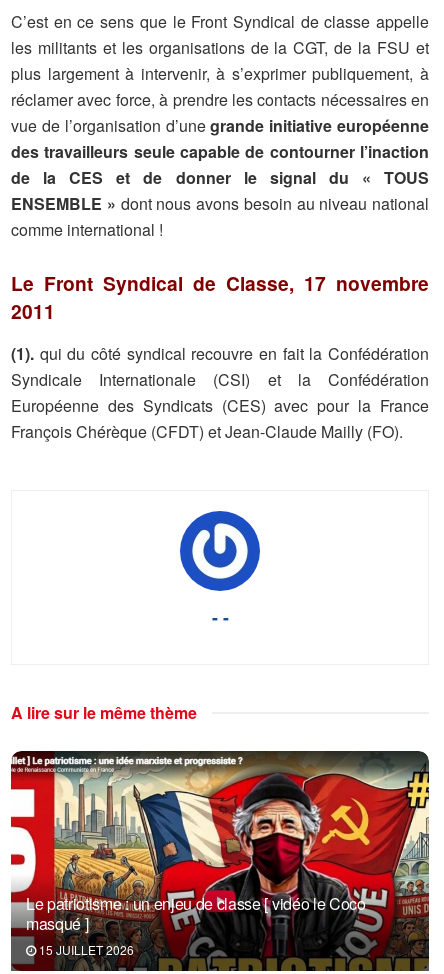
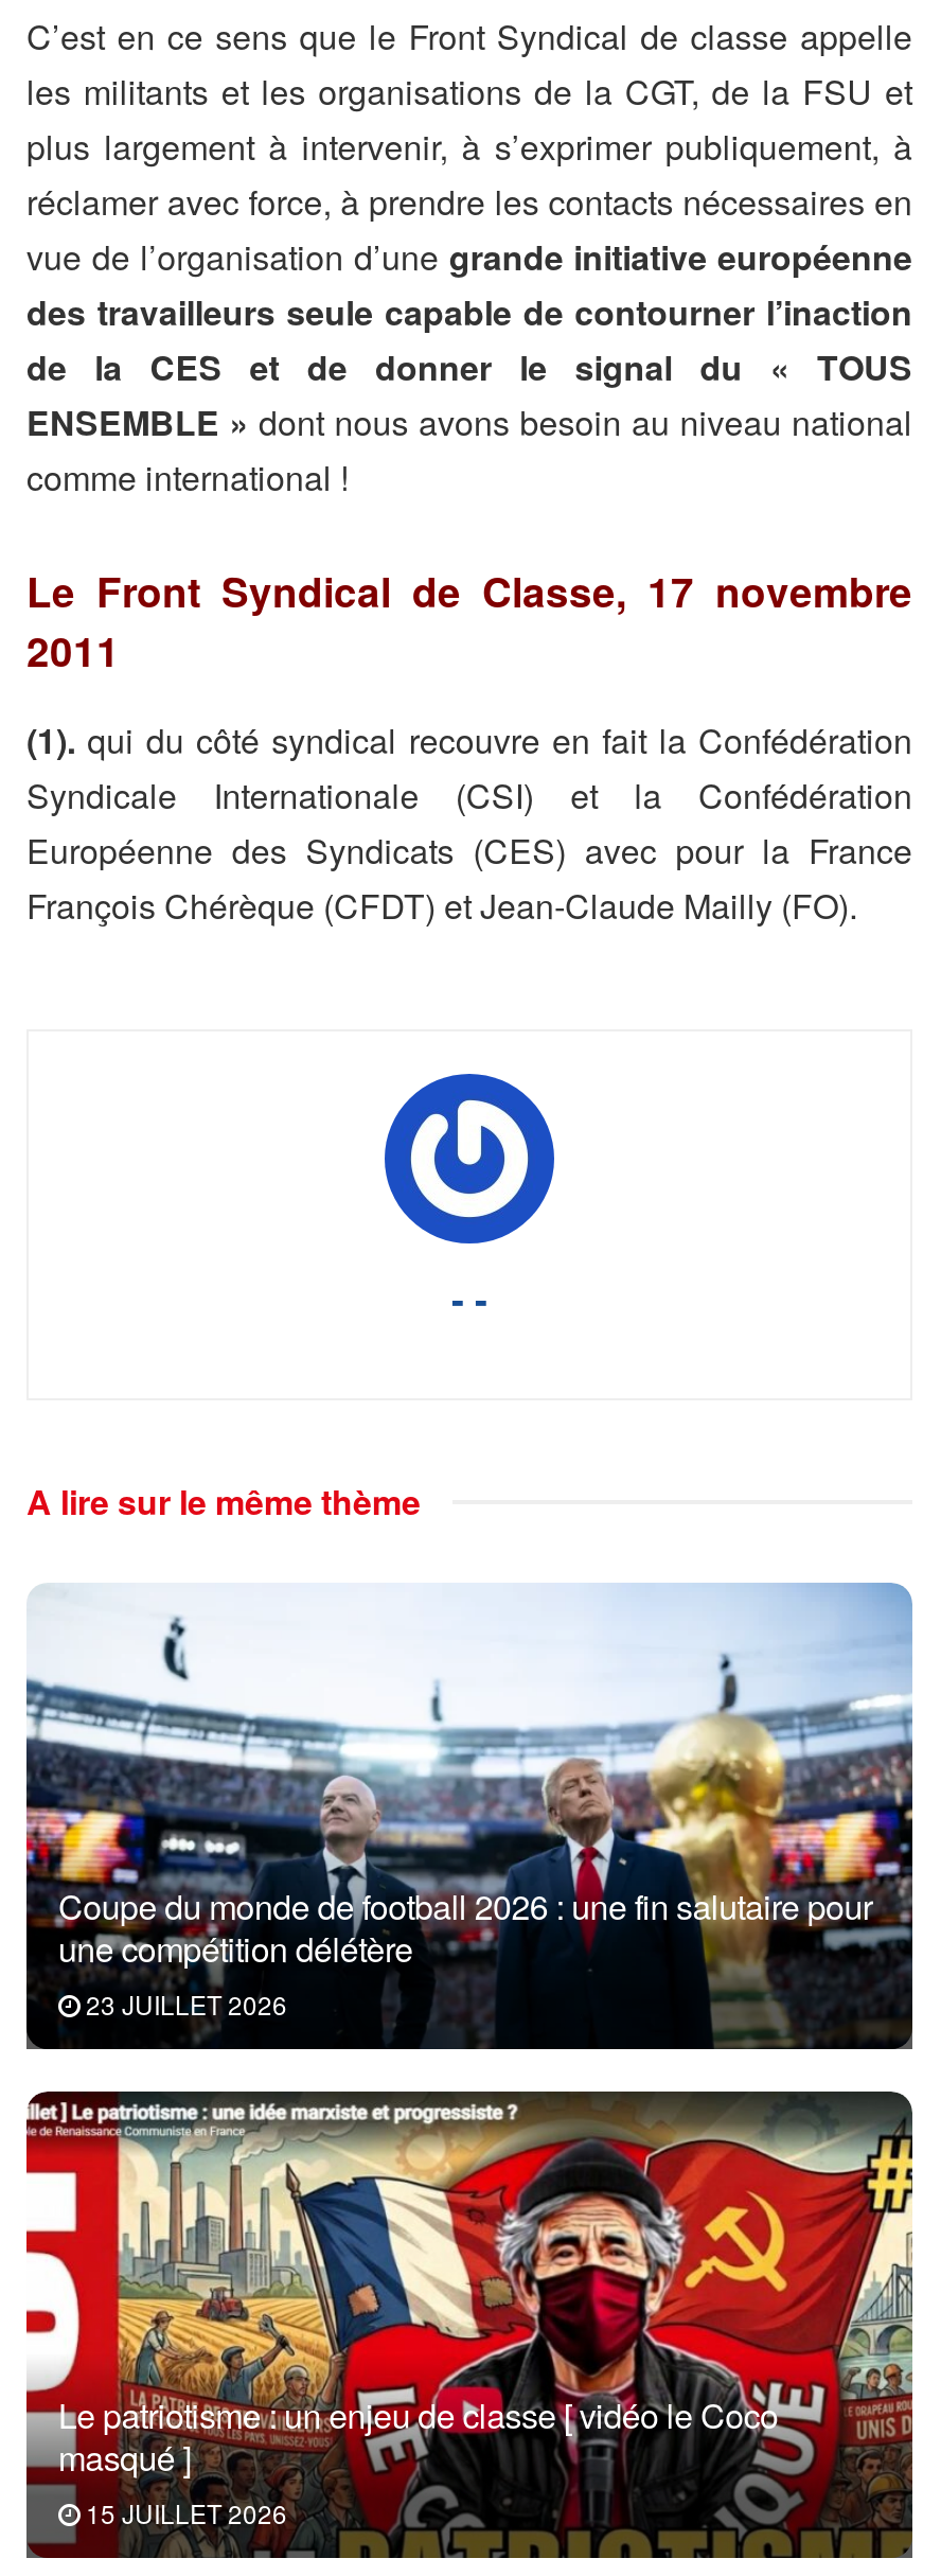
+ [image]
+ Coupe du monde de football 2026 : une fin salutaire pour
+ une compétition délétère
+ 23 JUILLET 2026
